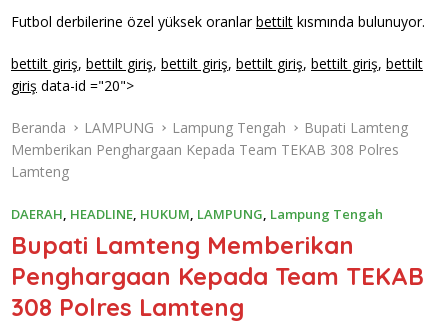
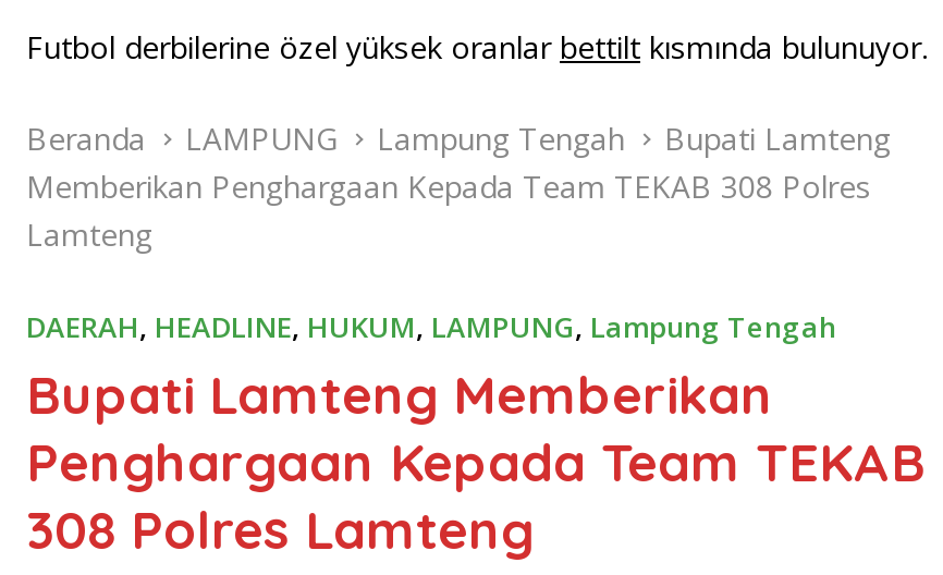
- bettilt giriş, bettilt giriş, bettilt giriş, bettilt giriş, bettilt giriş, bettilt
- giriş data-id ="20">
